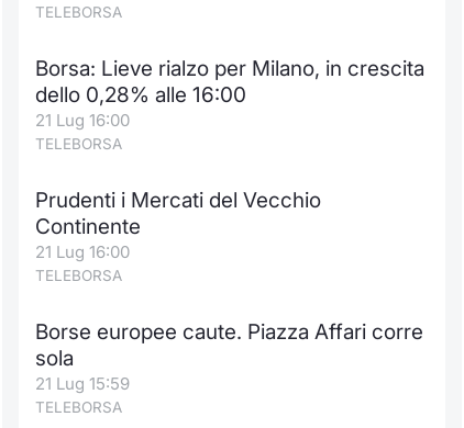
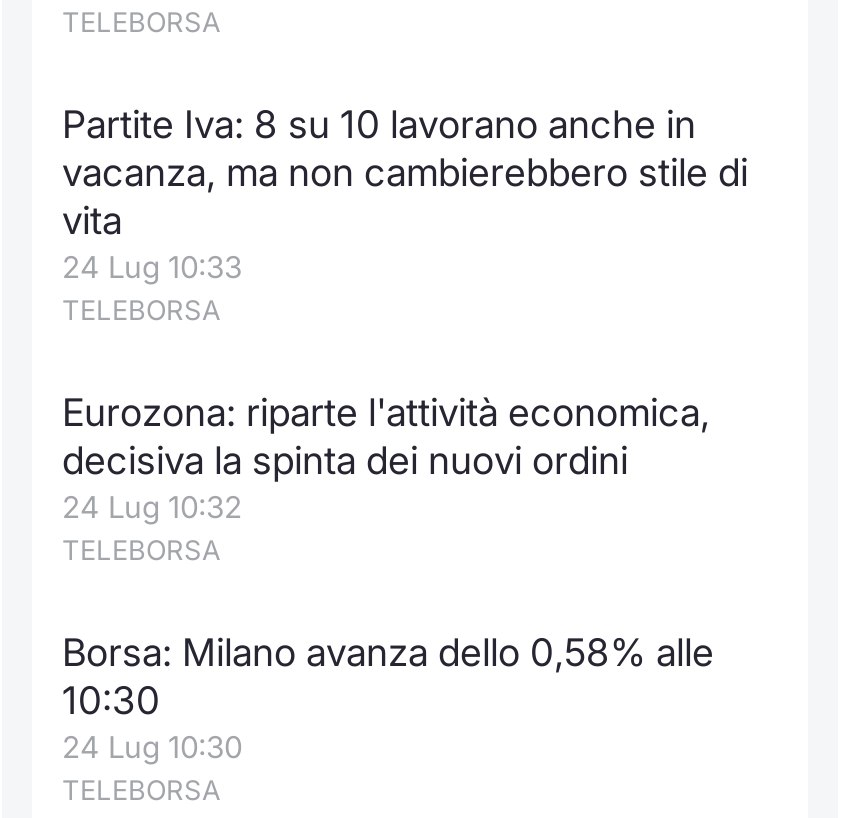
- Borsa: Lieve rialzo per Milano, in crescita
- dello 0,28% alle 16:00
- 21 Lug 16:00
+ Partite Iva: 8 su 10 lavorano anche in
+ vacanza, ma non cambierebbero stile di
+ vita
+ 24 Lug 10:33

- Prudenti i Mercati del Vecchio
- Continente
- 21 Lug 16:00
+ Eurozona: riparte l'attività economica,
+ decisiva la spinta dei nuovi ordini
+ 24 Lug 10:32

- Borse europee caute. Piazza Affari corre
- sola
- 21 Lug 15:59
+ Borsa: Milano avanza dello 0,58% alle
+ 10:30
+ 24 Lug 10:30
